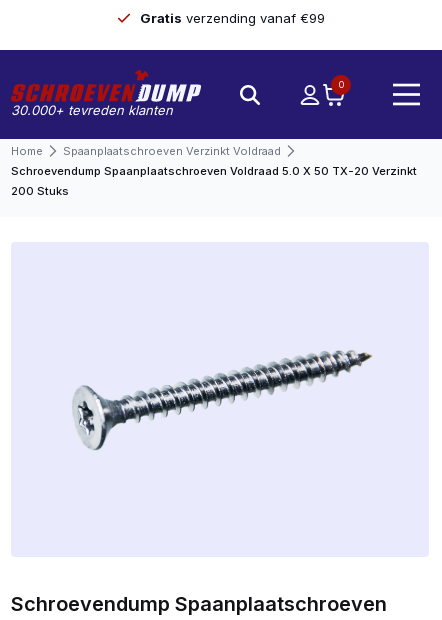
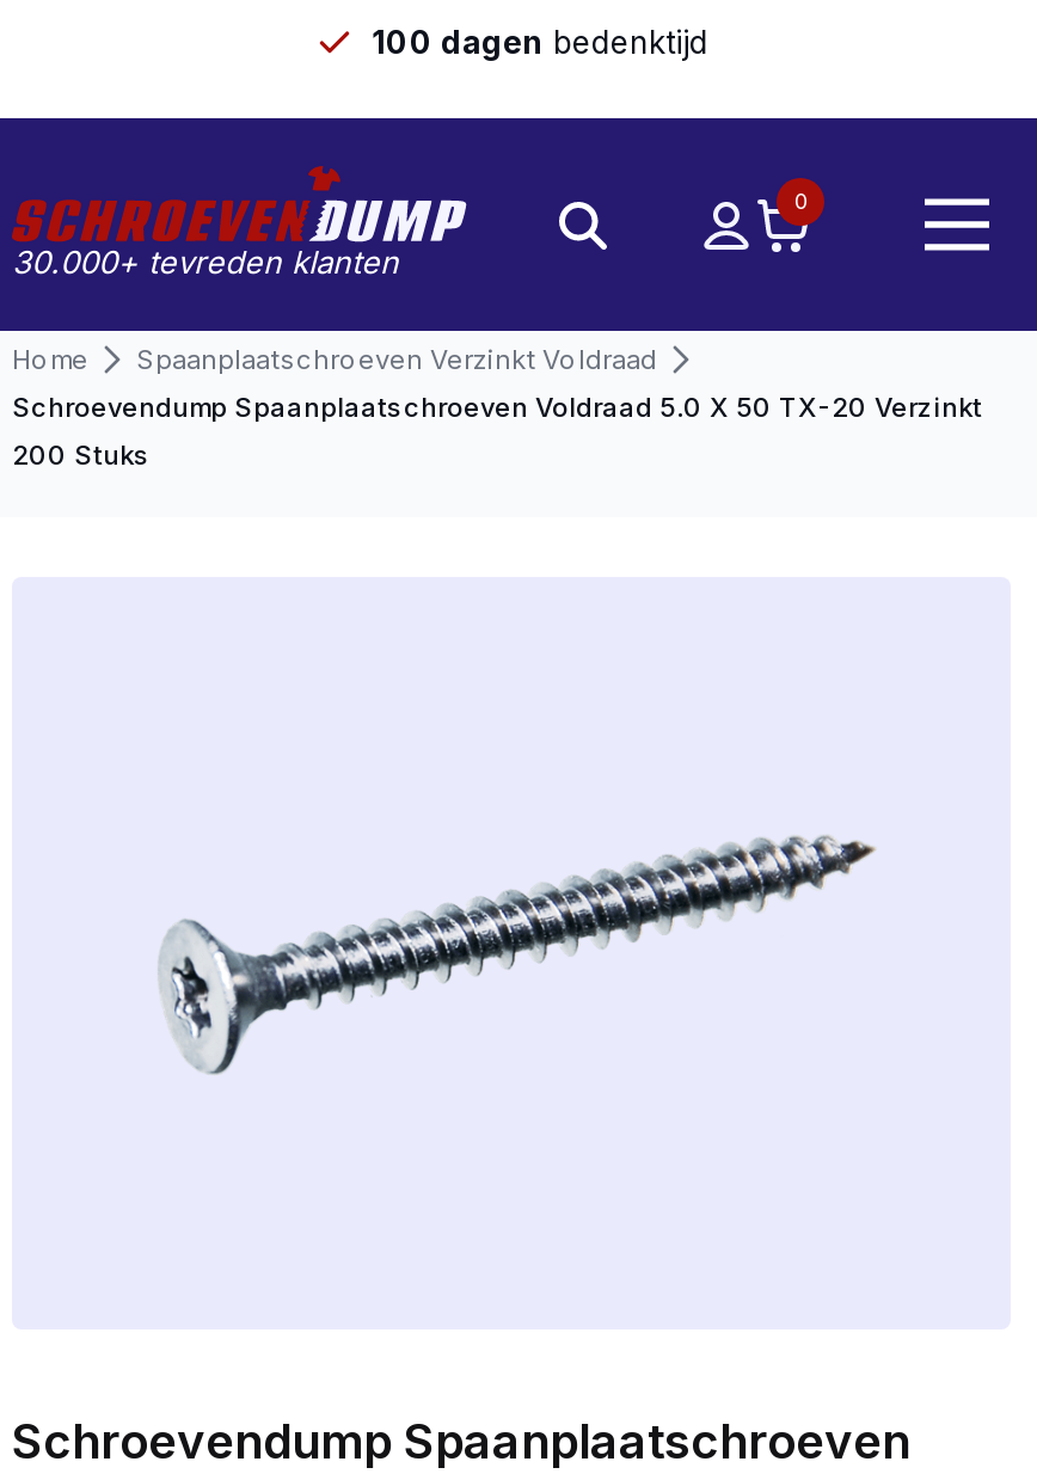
- Gratis verzending vanaf €99
+ 100 dagen bedenktijd
